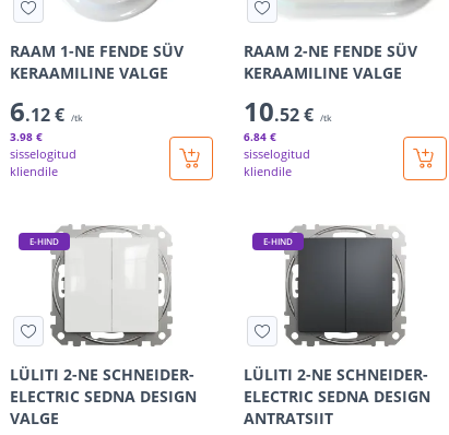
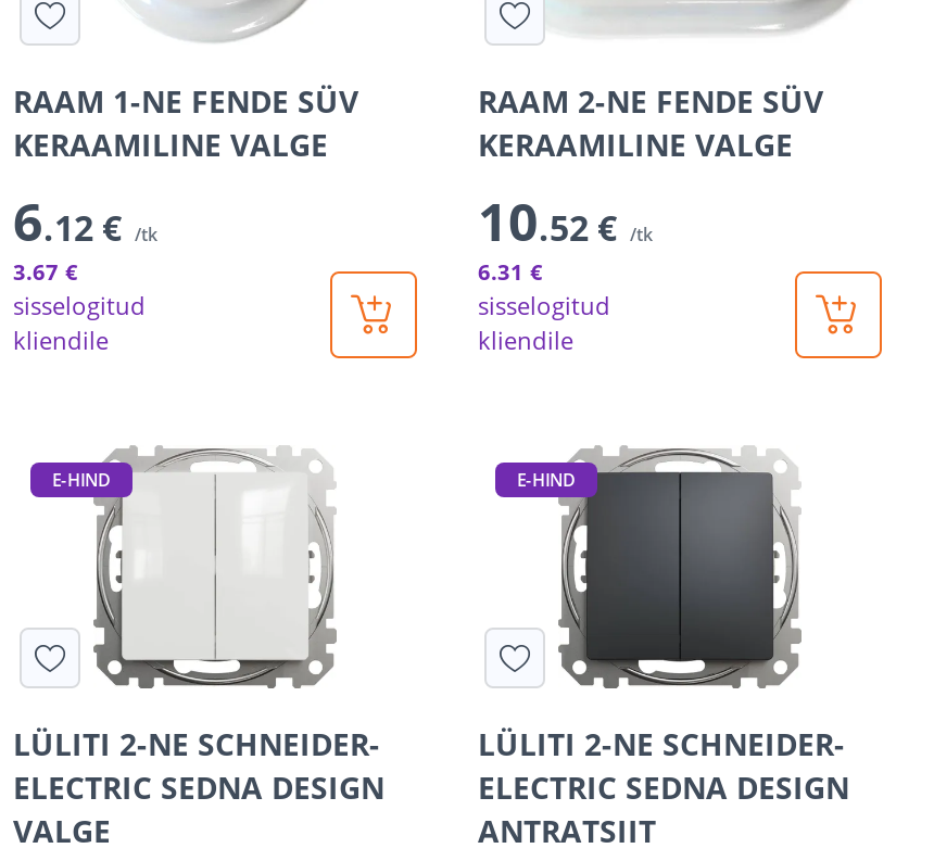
- 3.98 €
+ 3.67 €

- 6.84 €
+ 6.31 €
